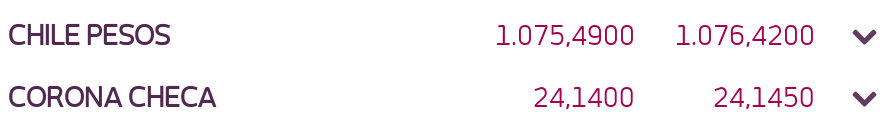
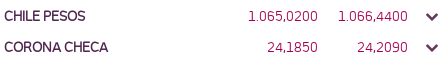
- 1.075,4900
+ 1.065,0200

- 1.076,4200
+ 1.066,4400

- 24,1400
+ 24,1850

- 24,1450
+ 24,2090
